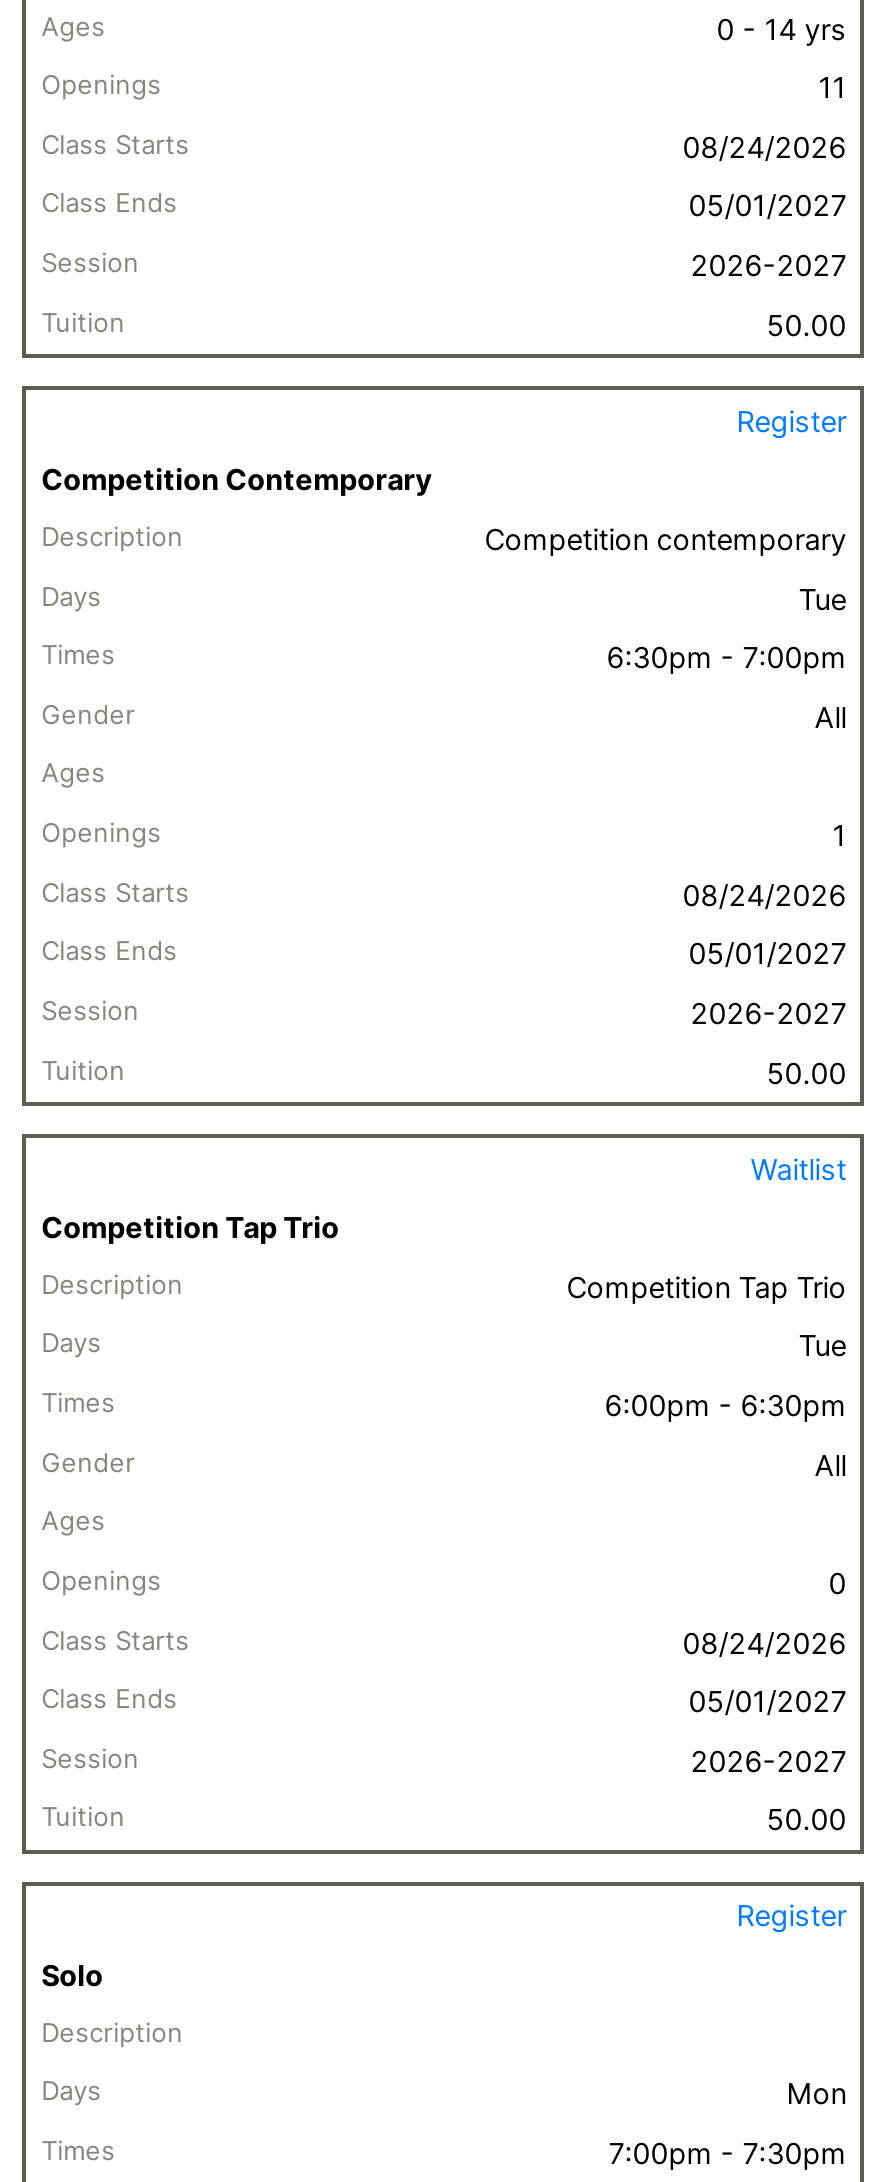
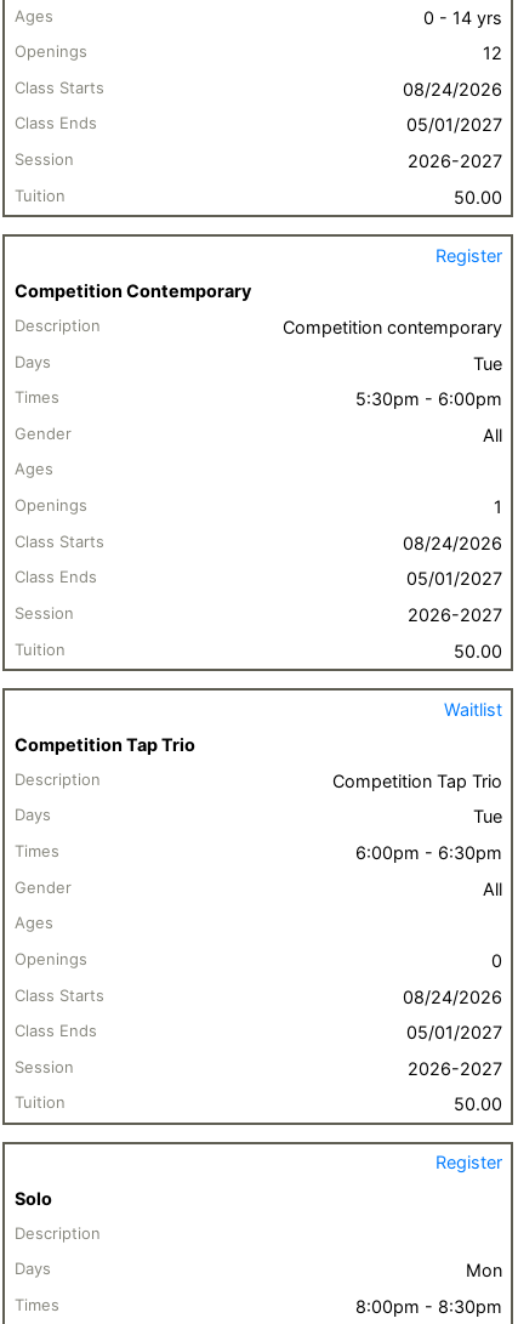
- 11
+ 12

- 6:30pm - 7:00pm
+ 5:30pm - 6:00pm

- 7:00pm - 7:30pm
+ 8:00pm - 8:30pm
